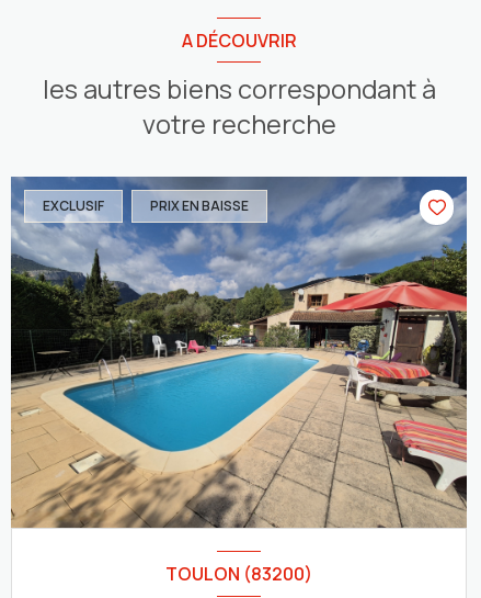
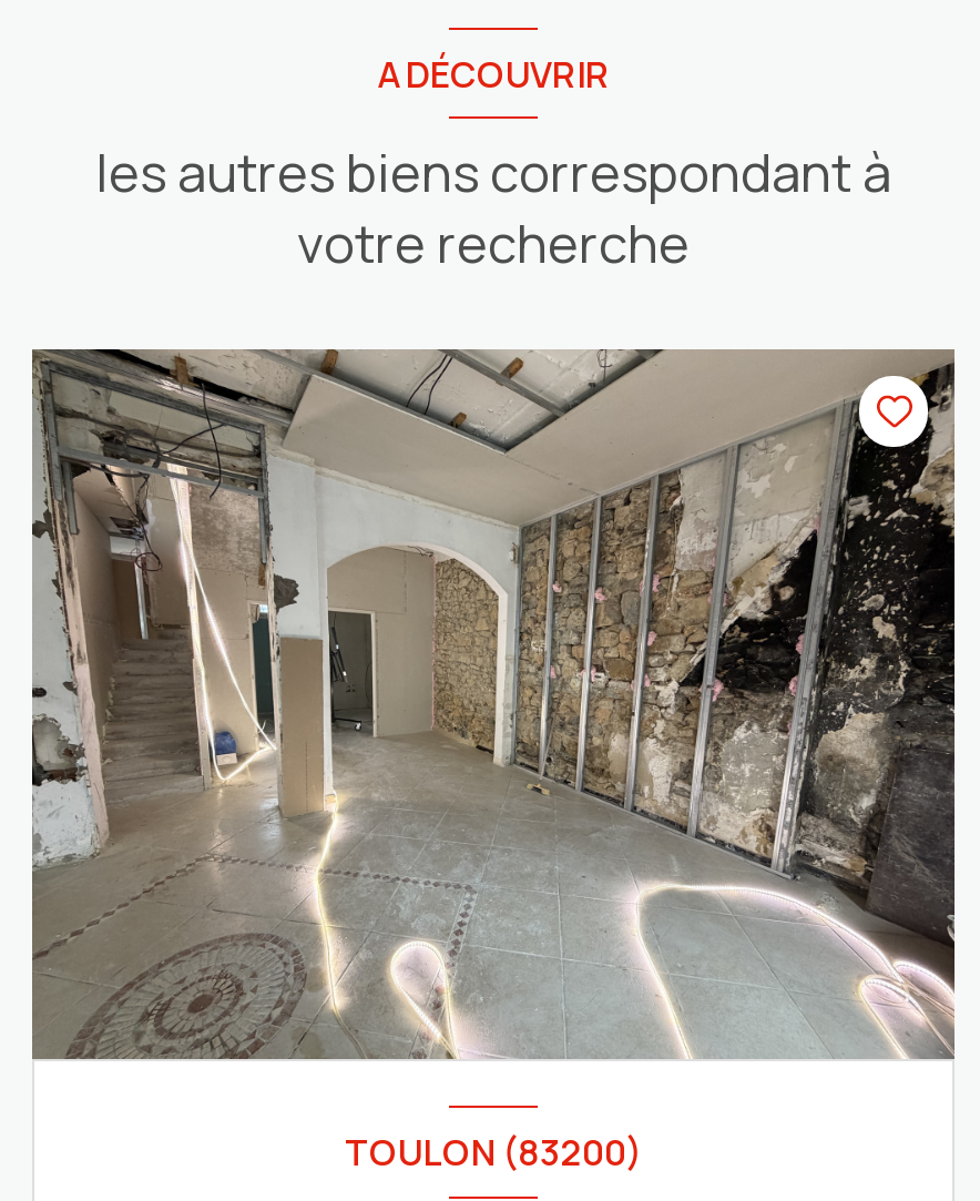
- [image]
+ [image]

- EXCLUSIF
- PRIX EN BAISSE
